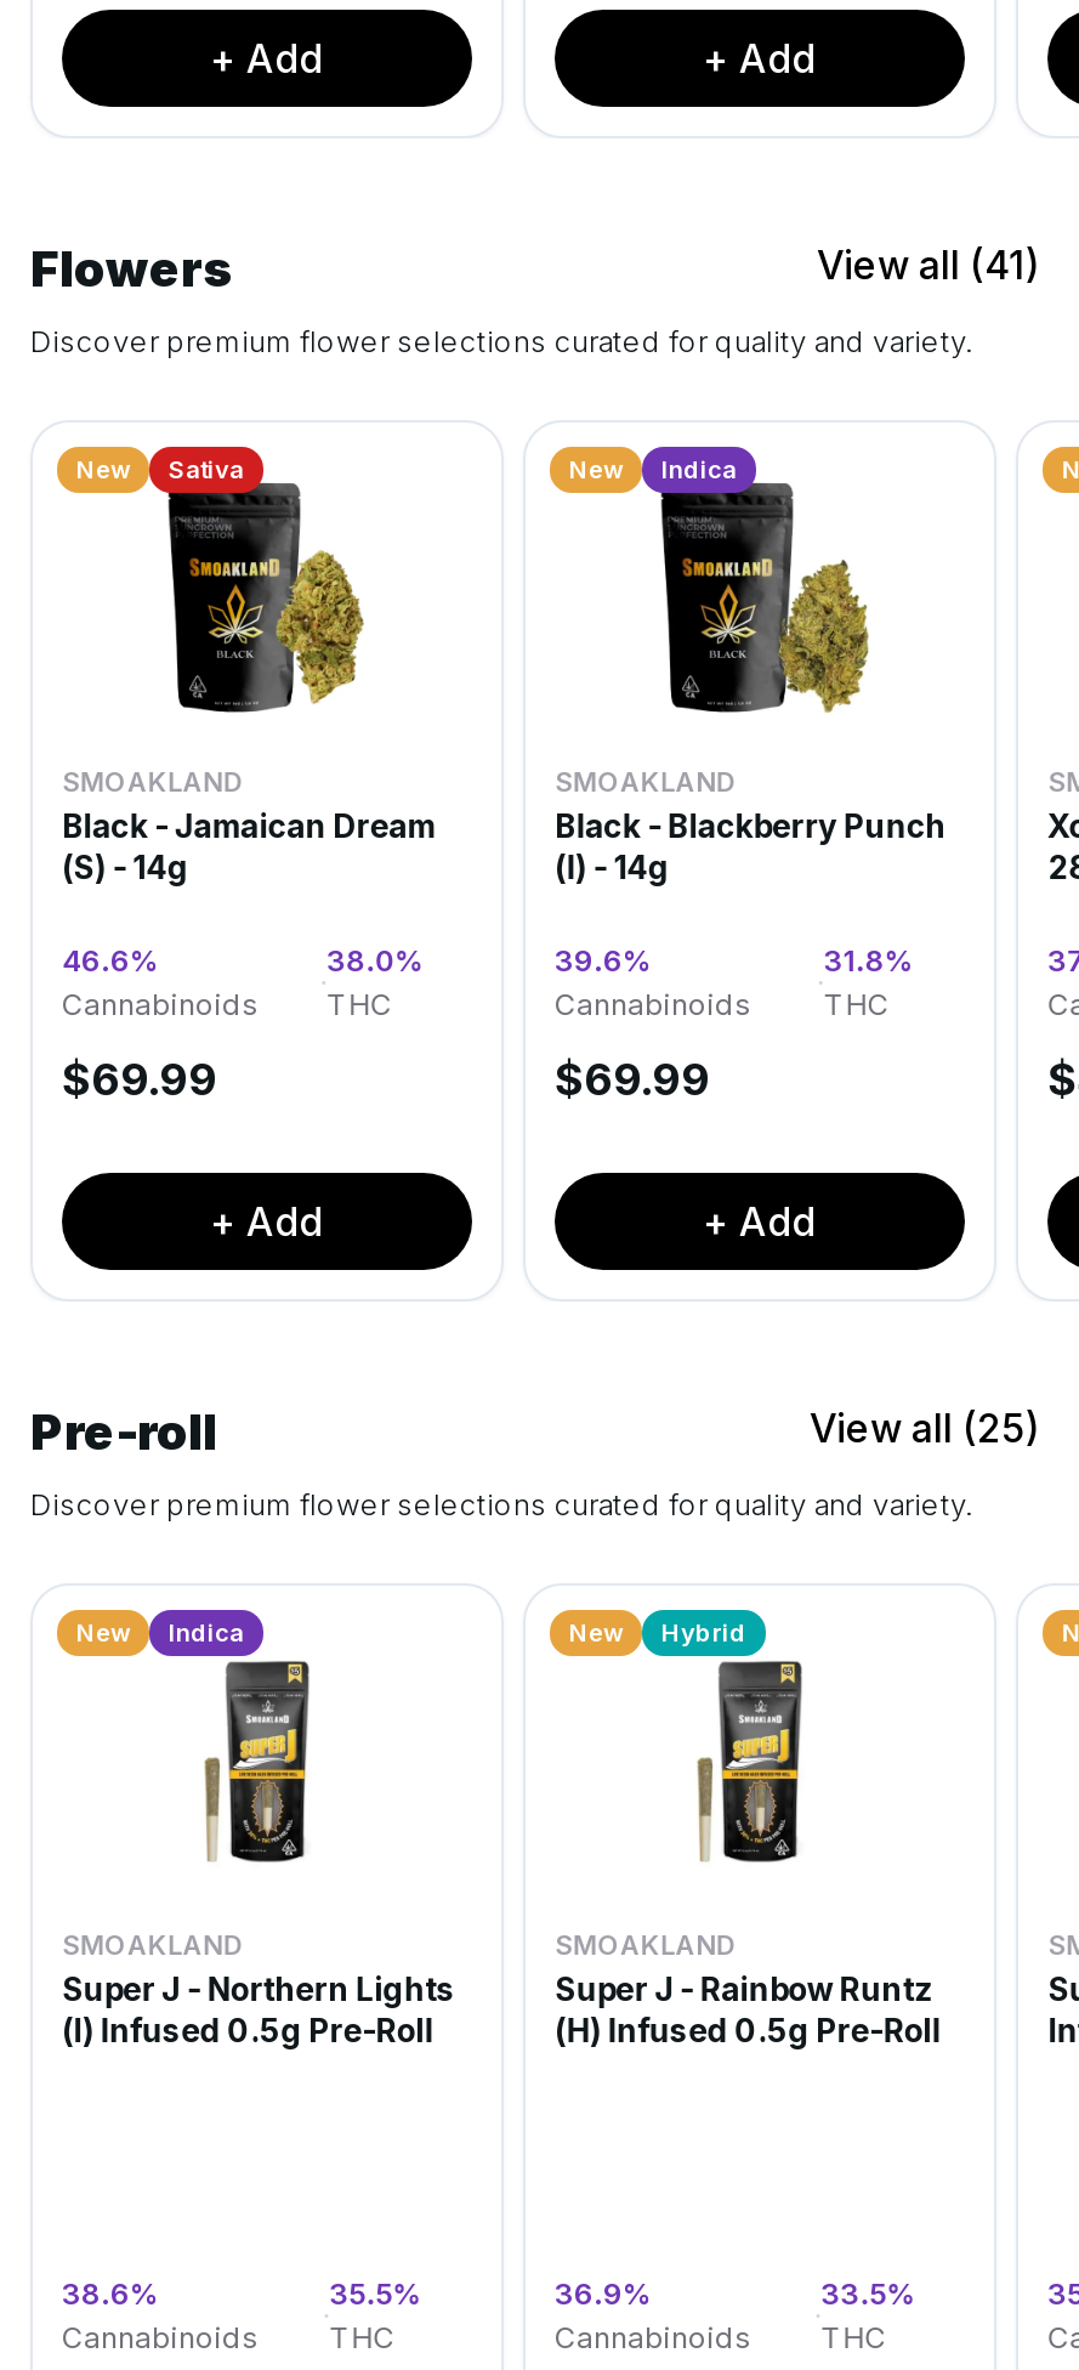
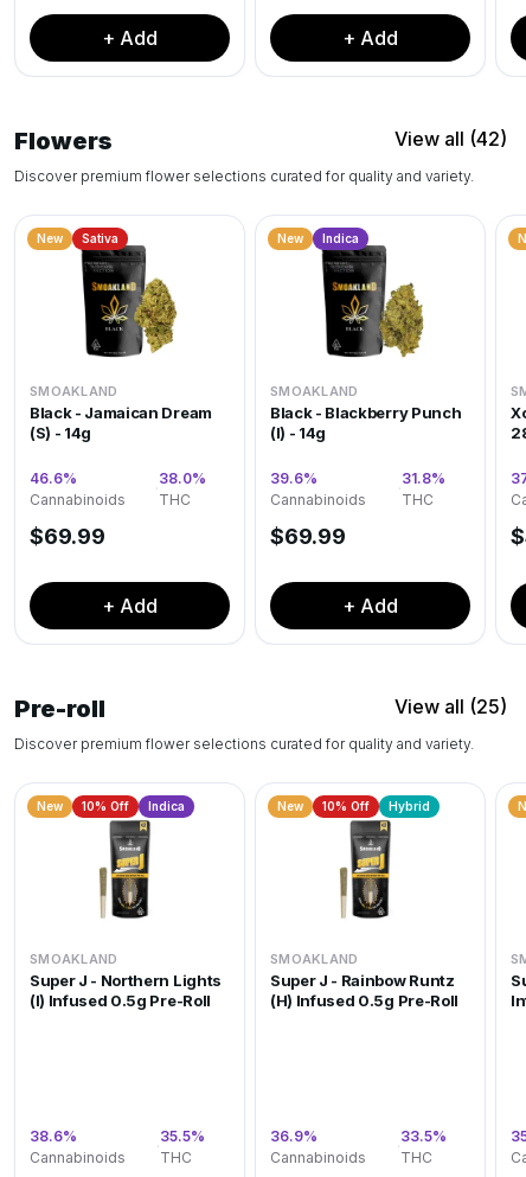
- View all (41)
+ View all (42)

+ 10% Off

+ 10% Off
